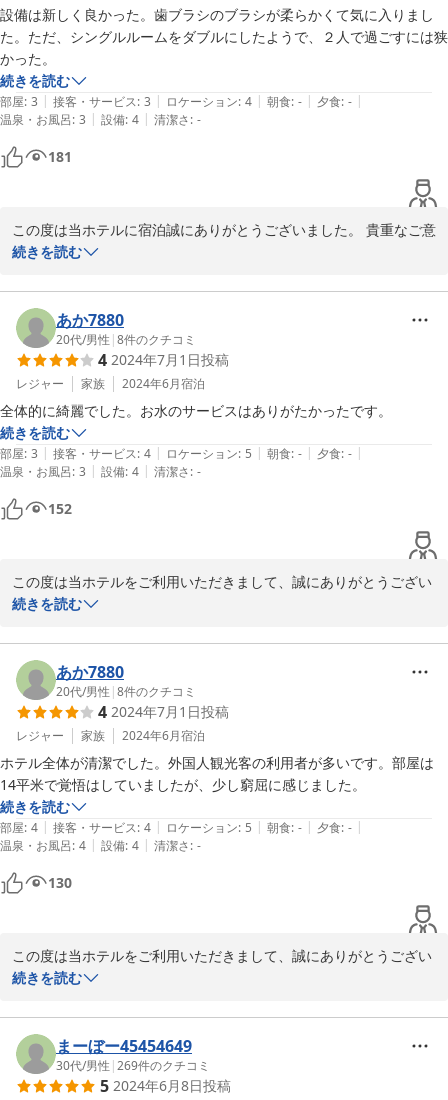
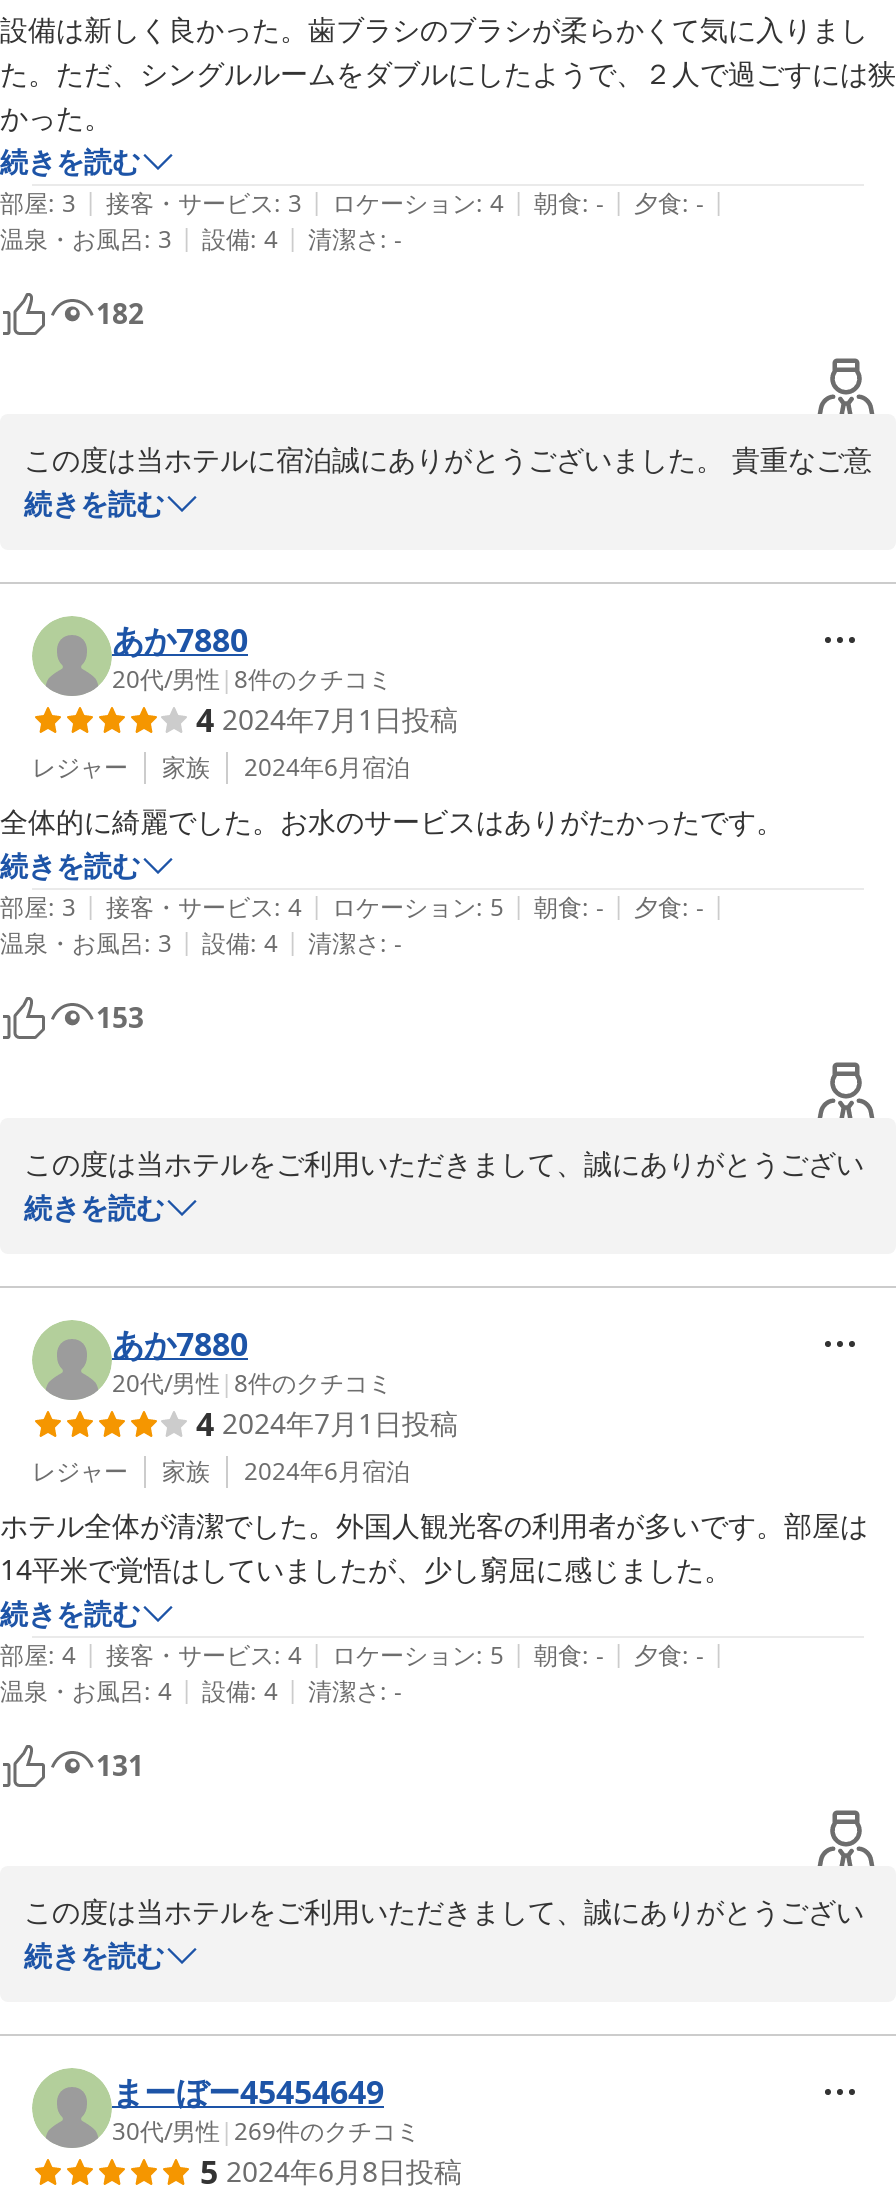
- 181
+ 182

- 152
+ 153

- 130
+ 131
